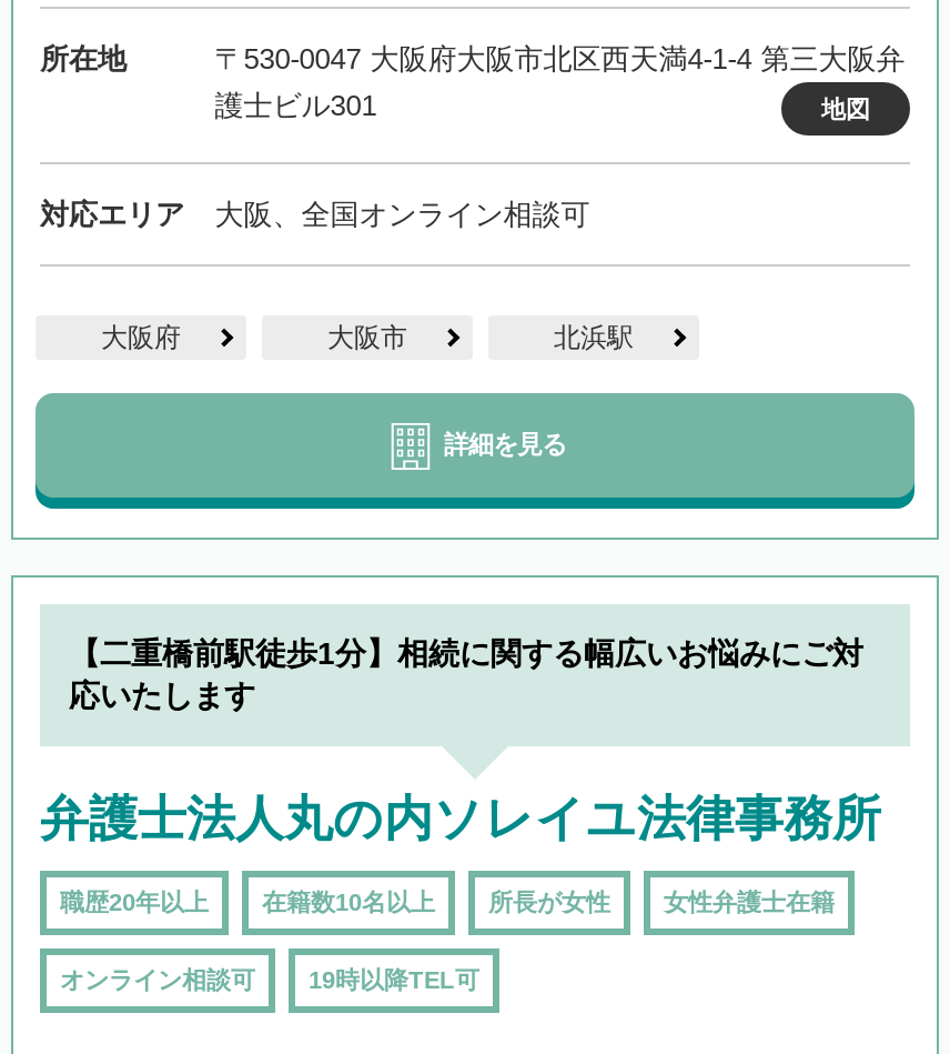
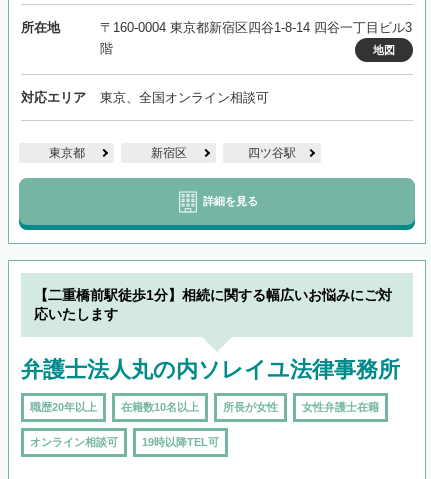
- 〒530-0047 大阪府大阪市北区西天満4-1-4 第三大阪弁
- 護士ビル301
+ 〒160-0004 東京都新宿区四谷1-8-14 四谷一丁目ビル3
+ 階

- 大阪、全国オンライン相談可
+ 東京、全国オンライン相談可

- 大阪府
- 大阪市
- 北浜駅
+ 東京都
+ 新宿区
+ 四ツ谷駅
